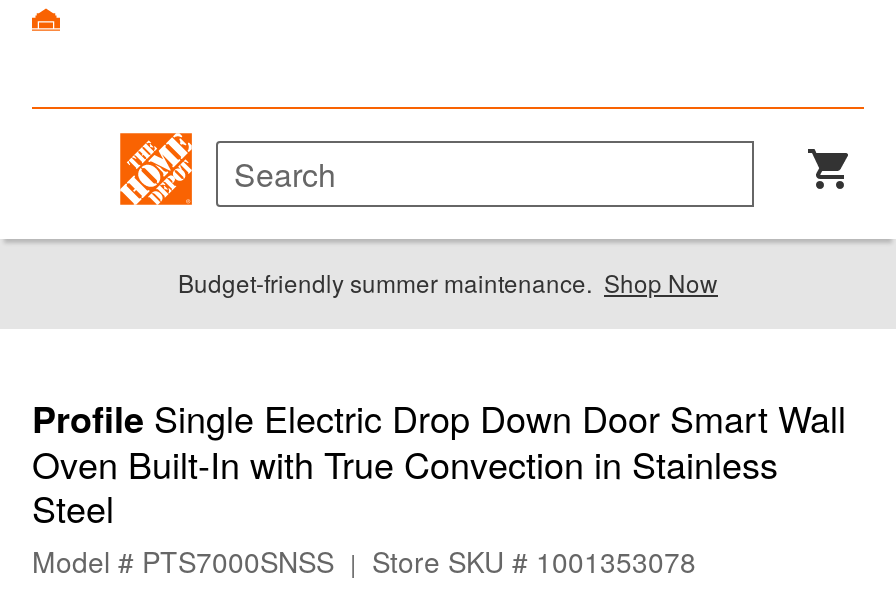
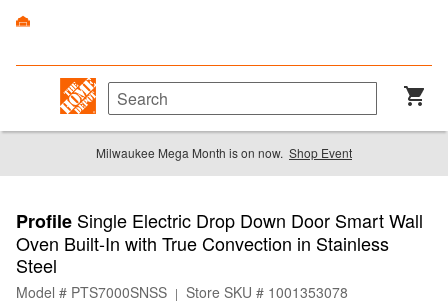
- Budget-friendly summer maintenance. Shop Now
+ Milwaukee Mega Month is on now. Shop Event
